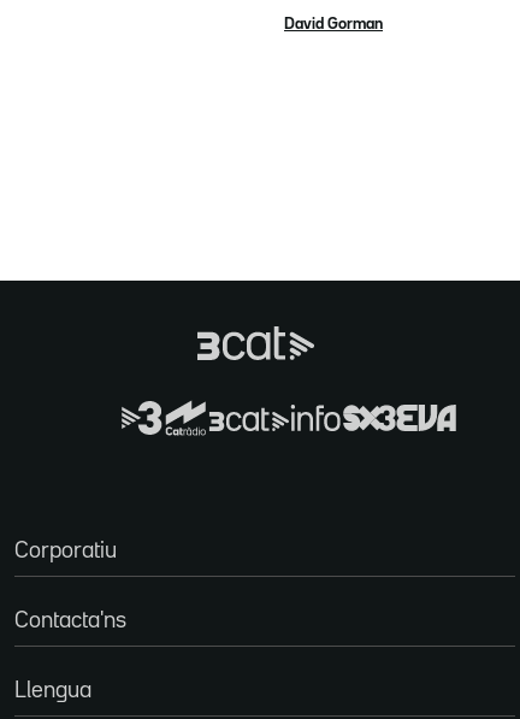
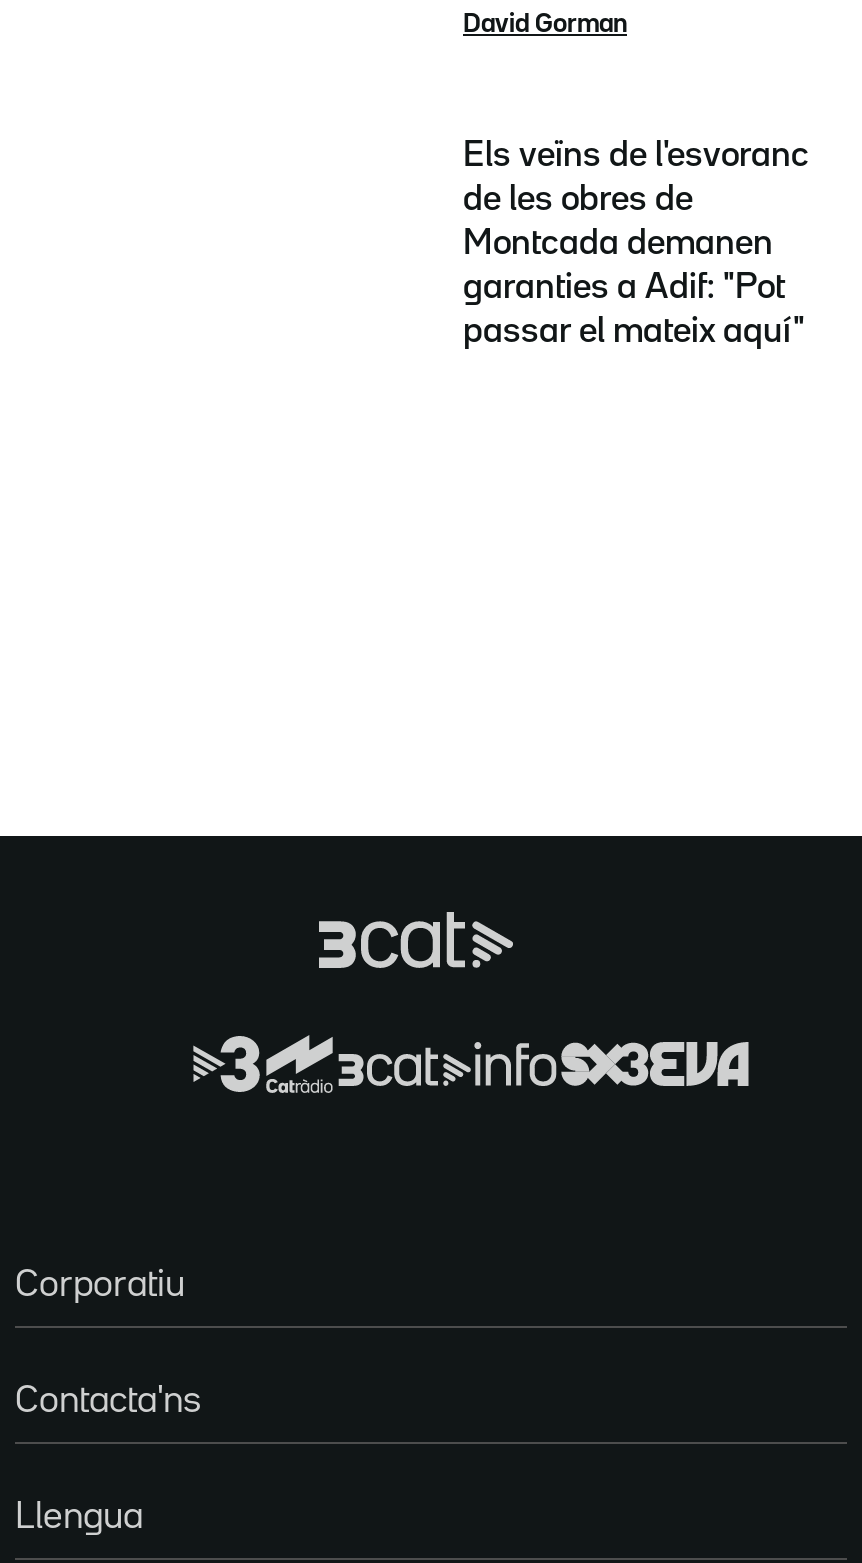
+ Els veïns de l'esvoranc
+ de les obres de
+ Montcada demanen
+ garanties a Adif: "Pot
+ passar el mateix aquí"
